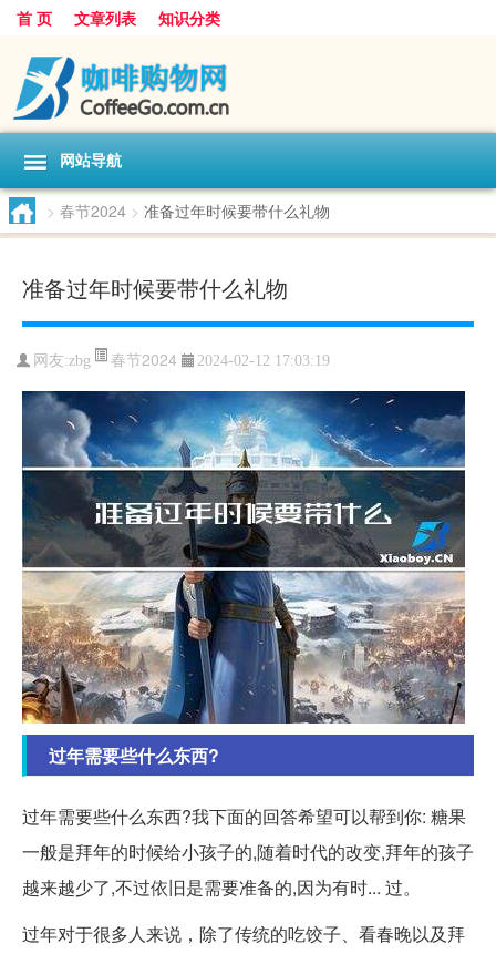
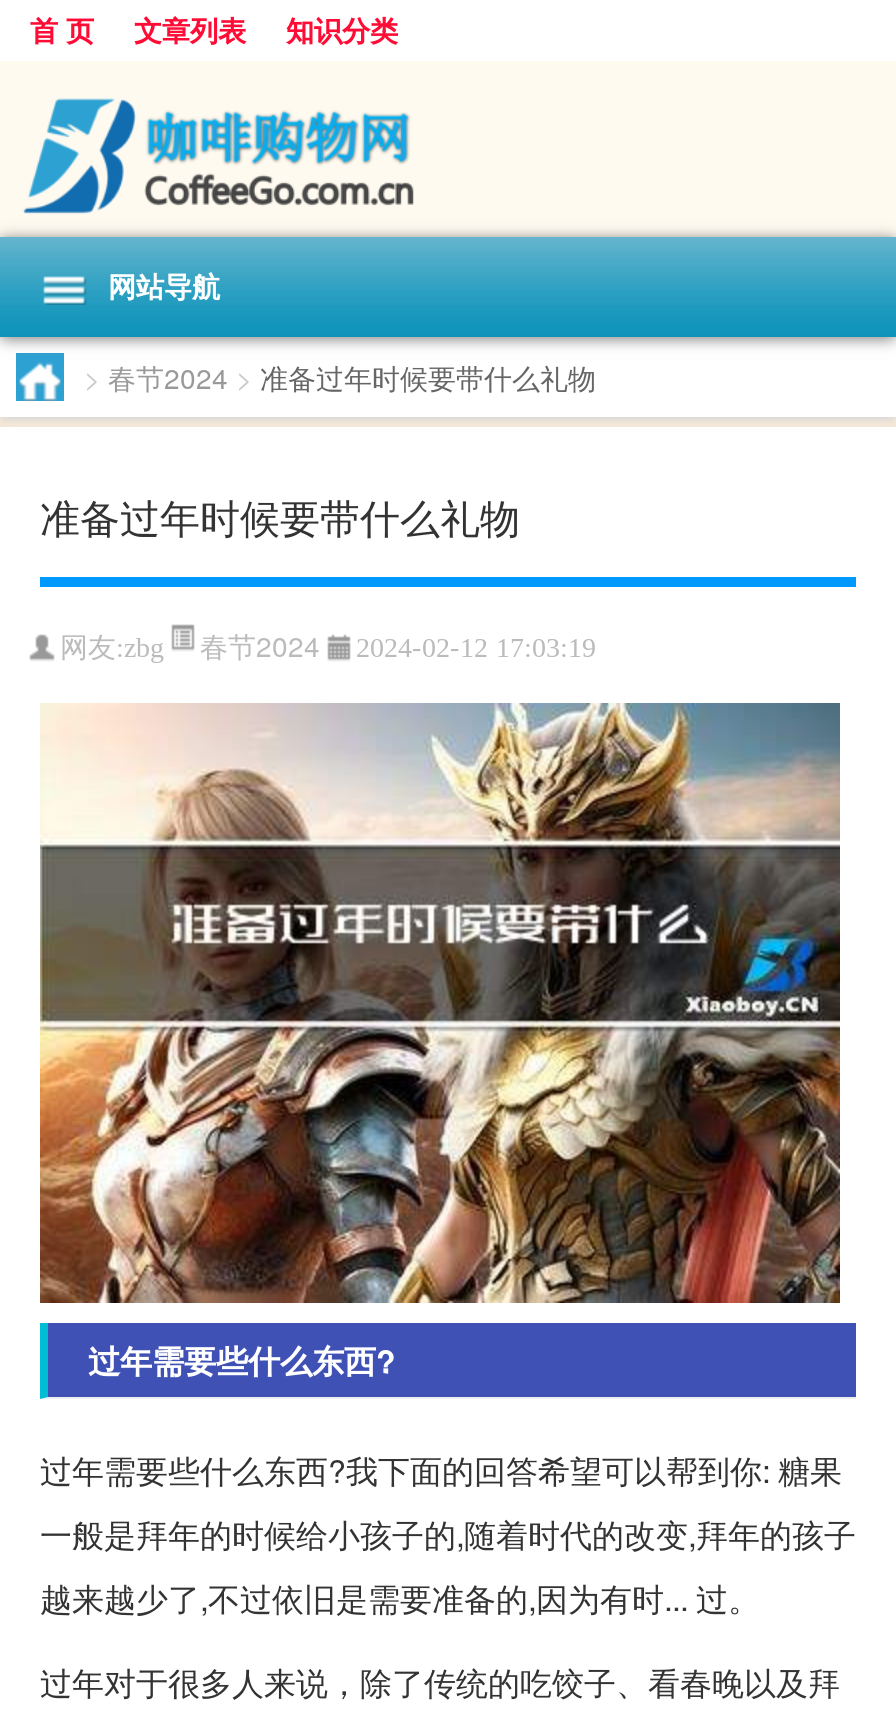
- [image]
+ [image]
